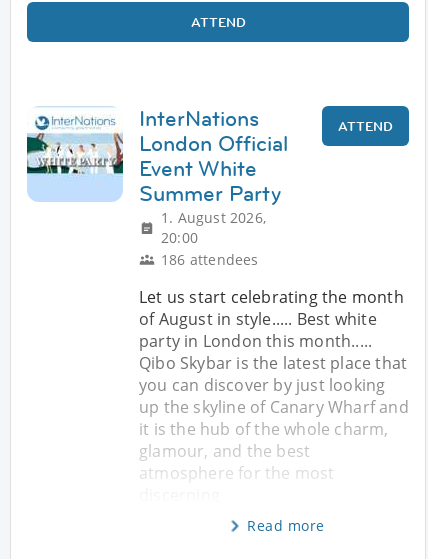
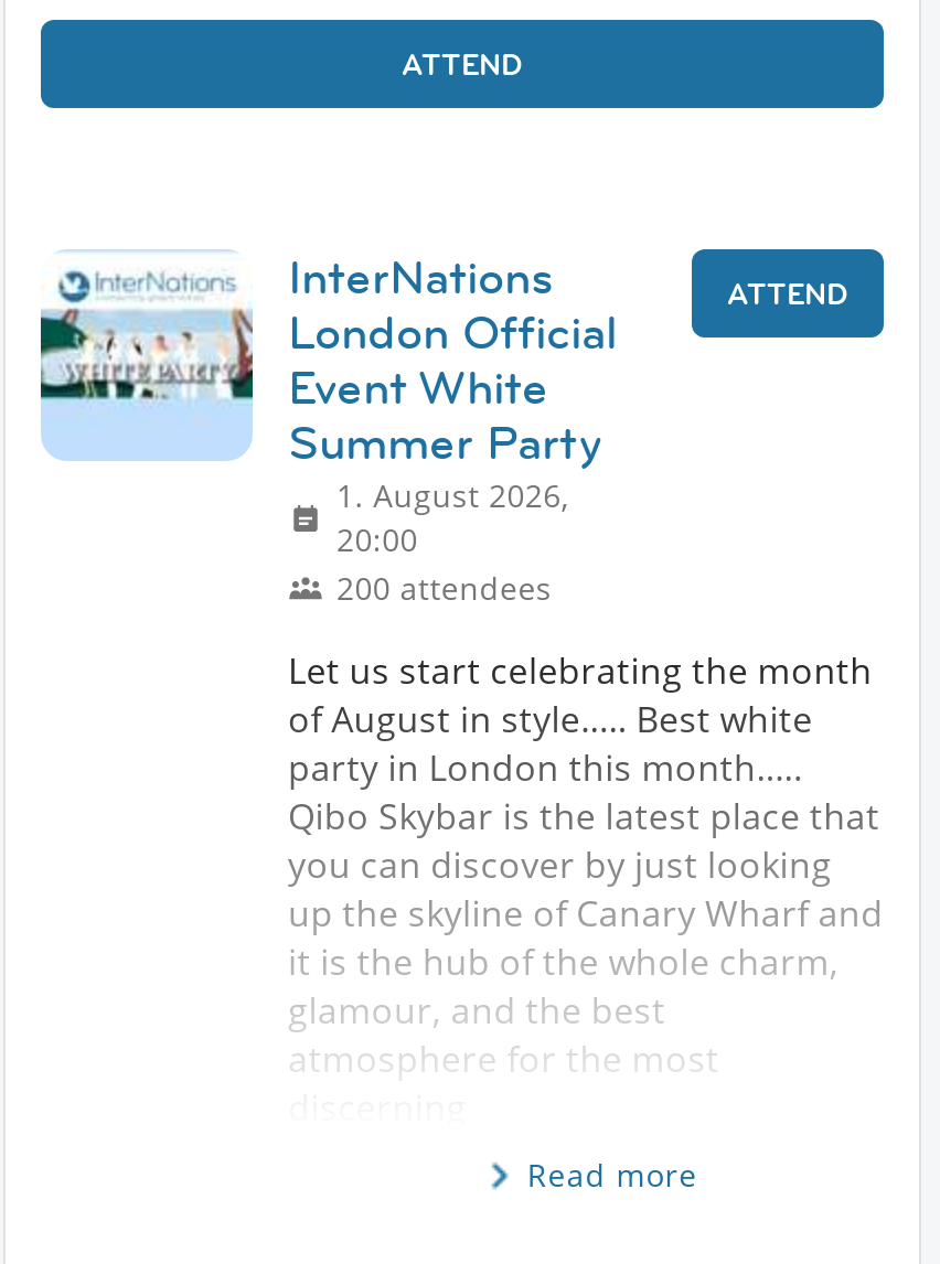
- 186 attendees
+ 200 attendees
